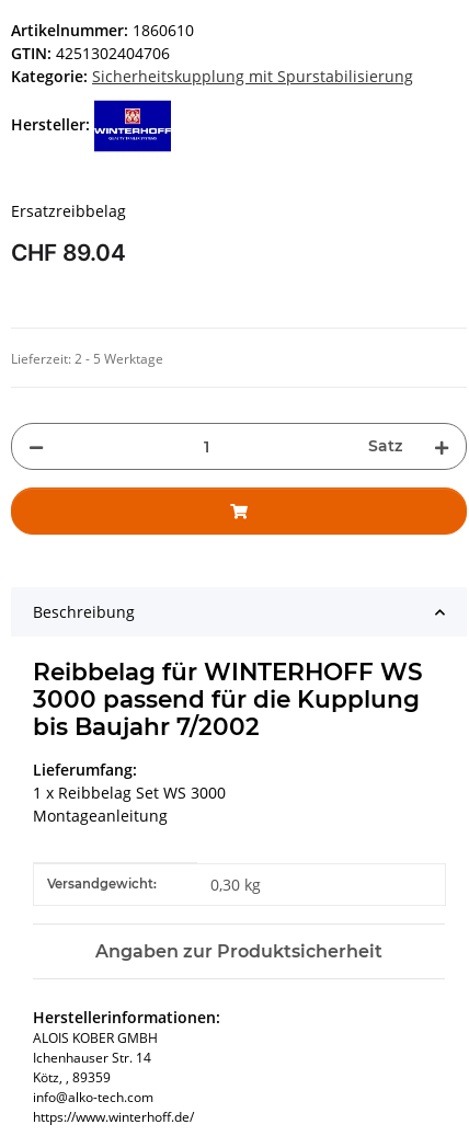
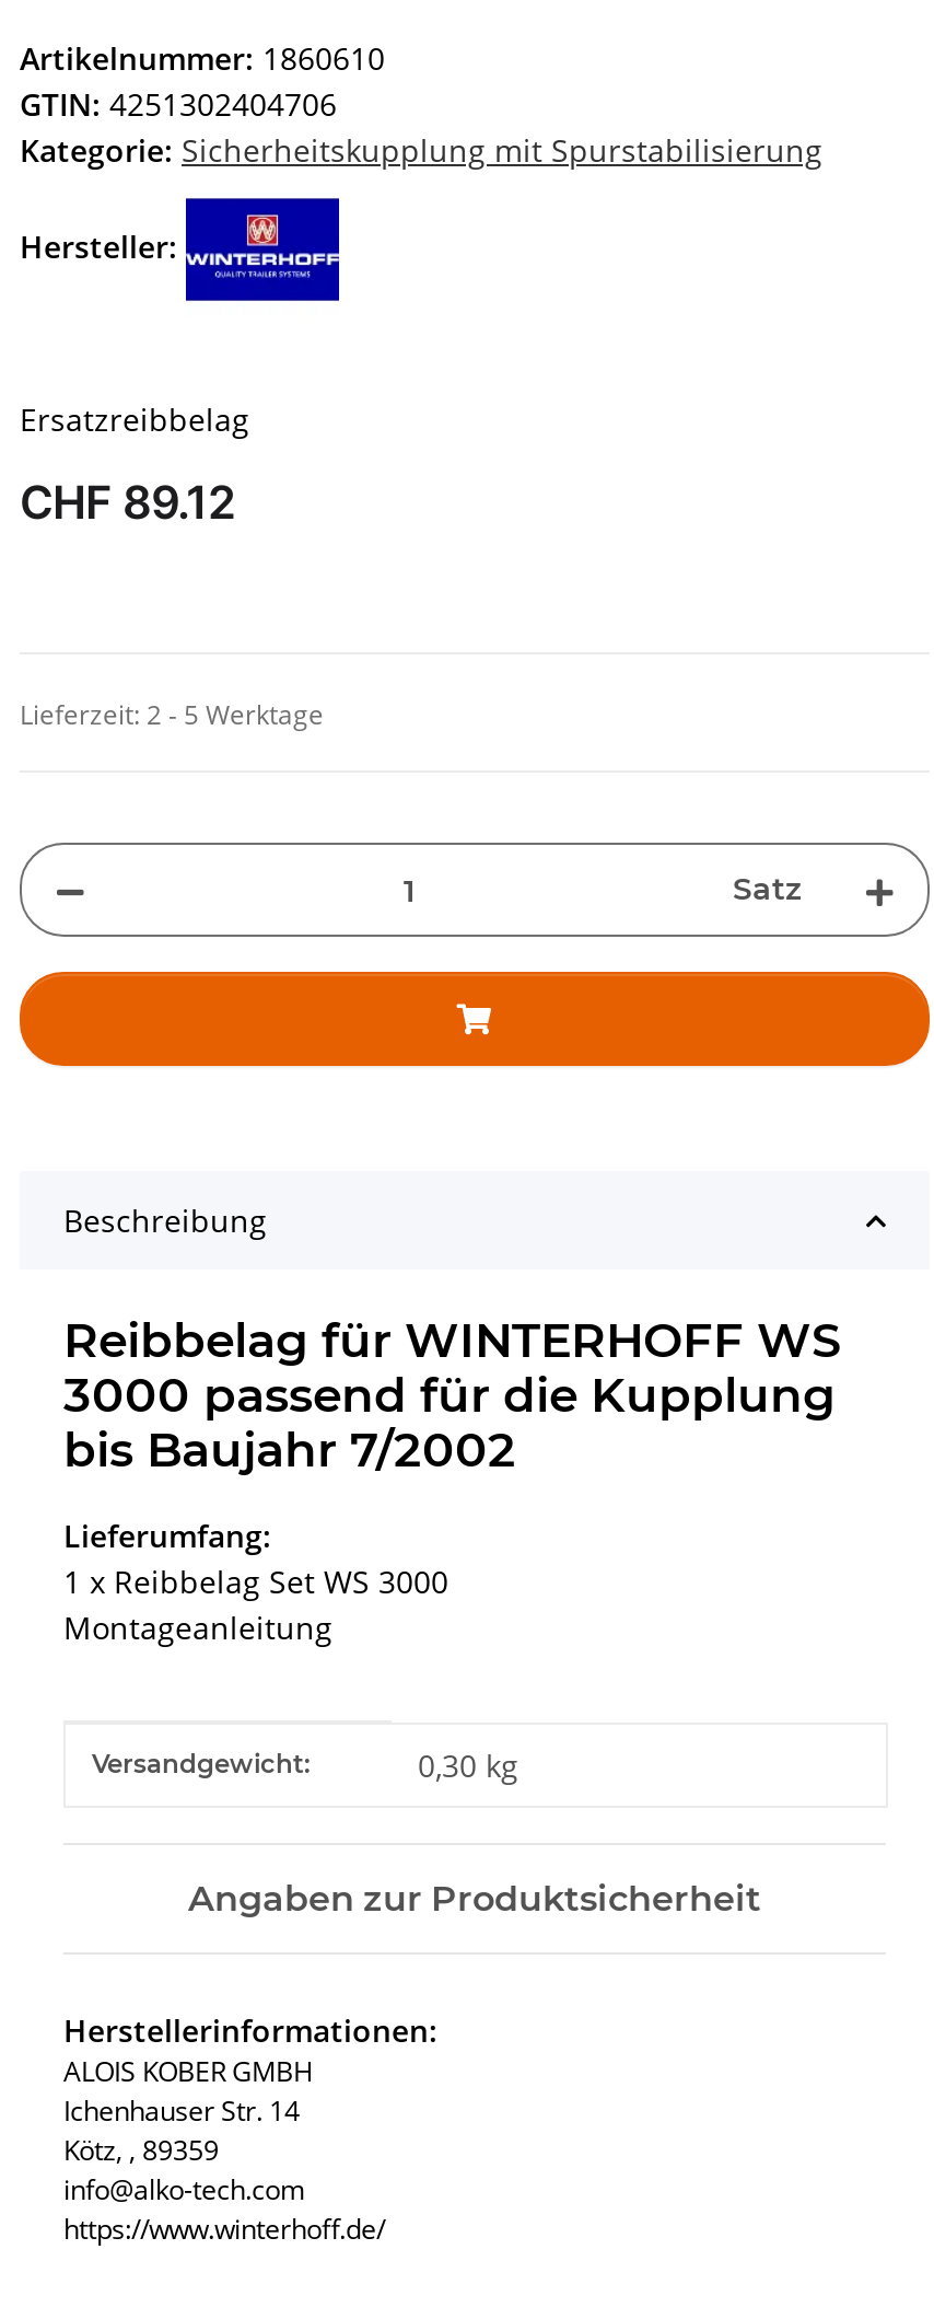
- CHF 89.04
+ CHF 89.12
